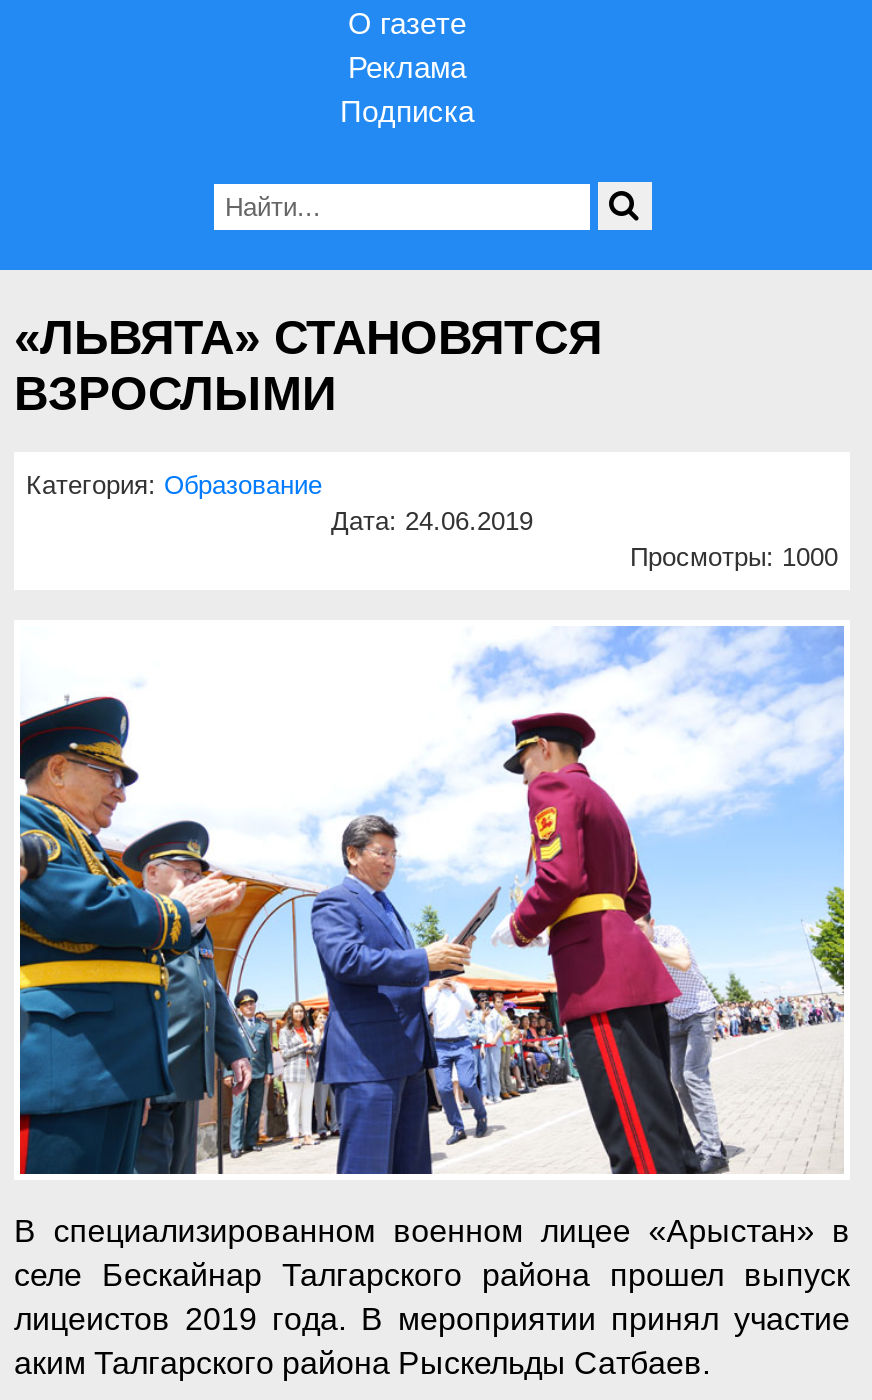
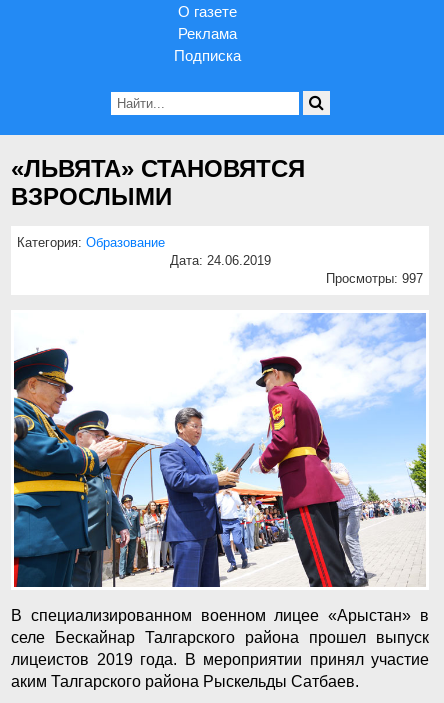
- Просмотры: 1000
+ Просмотры: 997
